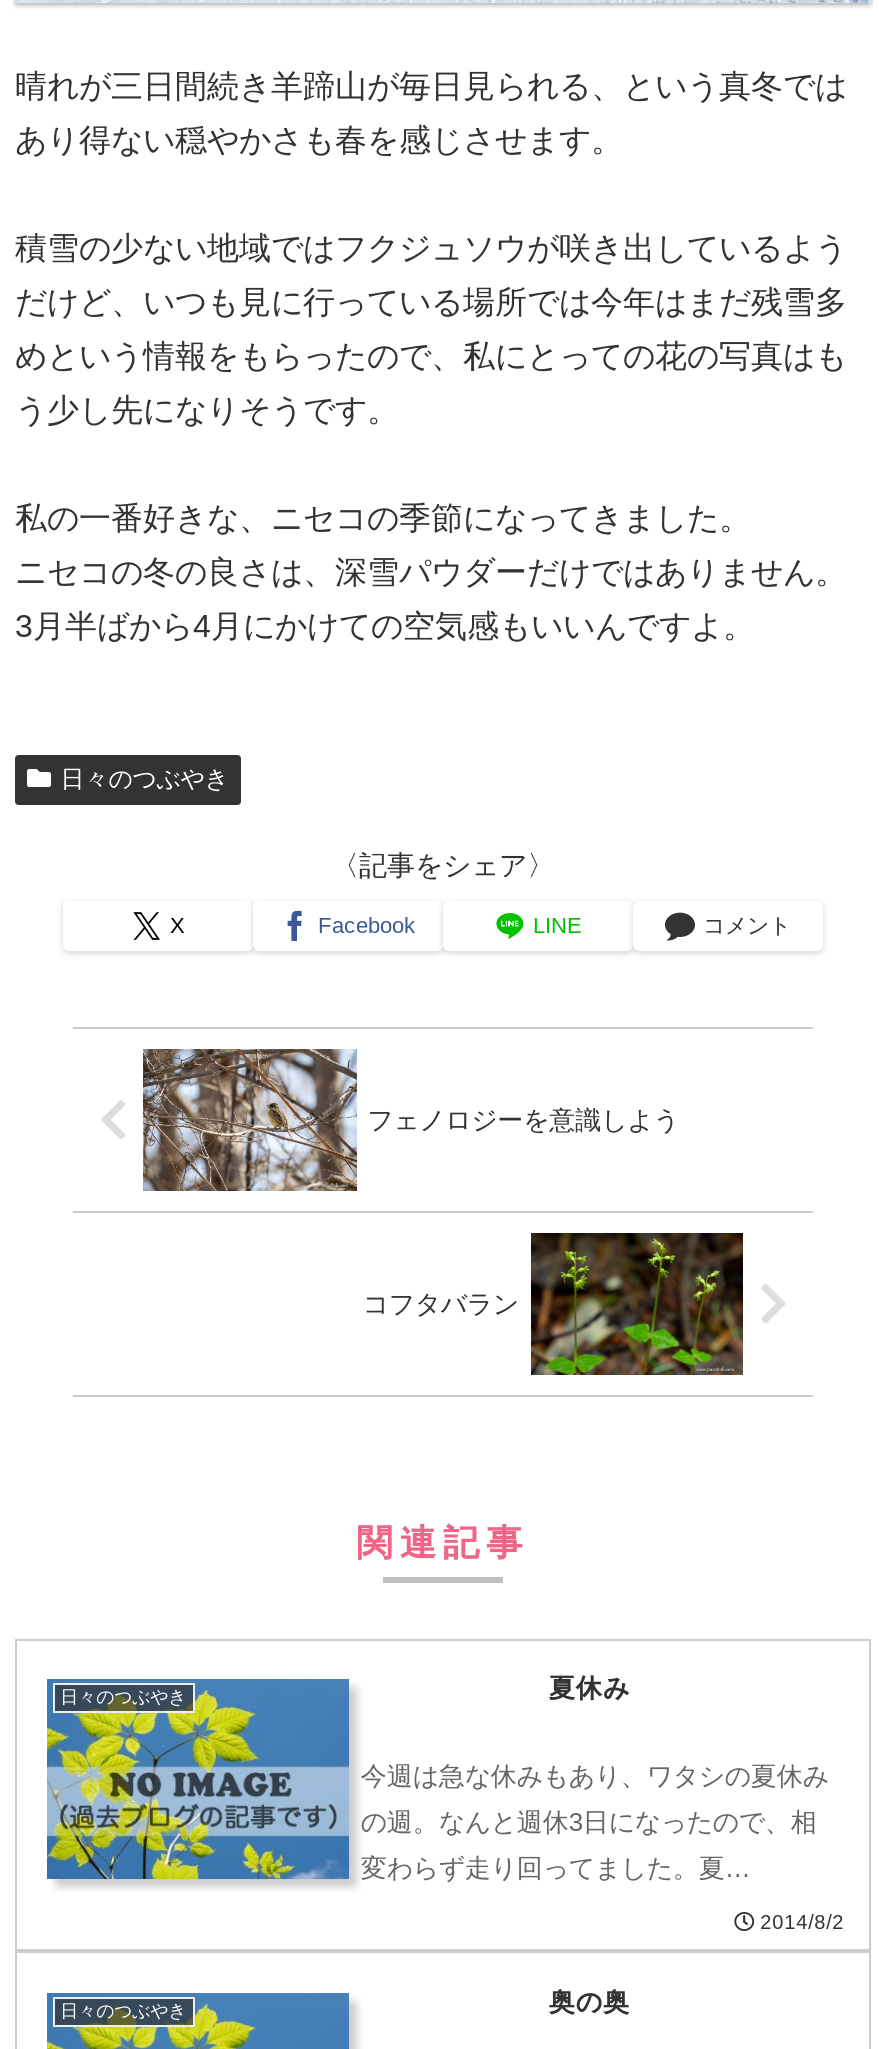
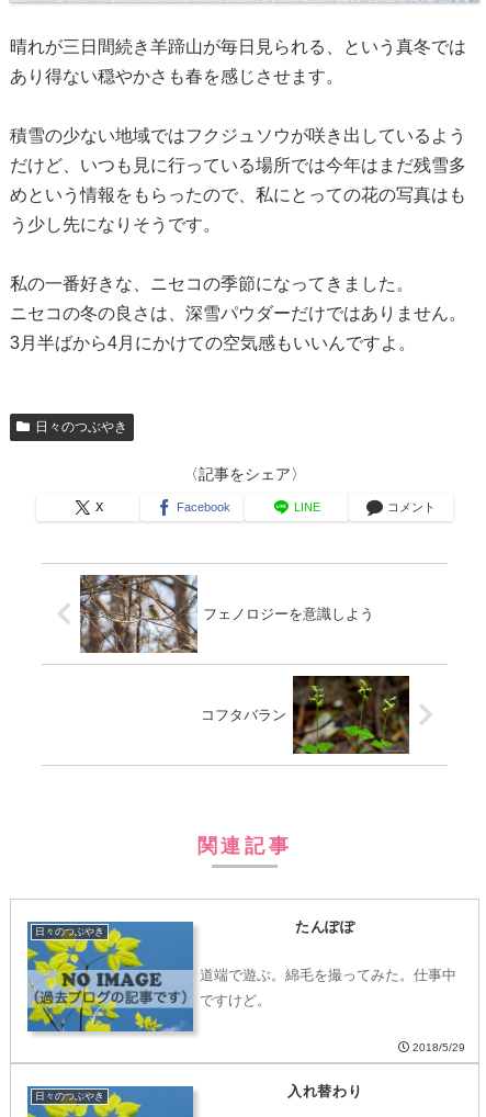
- 夏休み
- 今週は急な休みもあり、ワタシの夏休み
- の週。なんと週休3日になったので、相
- 変わらず走り回ってました。夏…
- 2014/8/2
+ たんぽぽ
+ 道端で遊ぶ。綿毛を撮ってみた。仕事中
+ ですけど。
+ 2018/5/29

- 奥の奥
+ 入れ替わり
